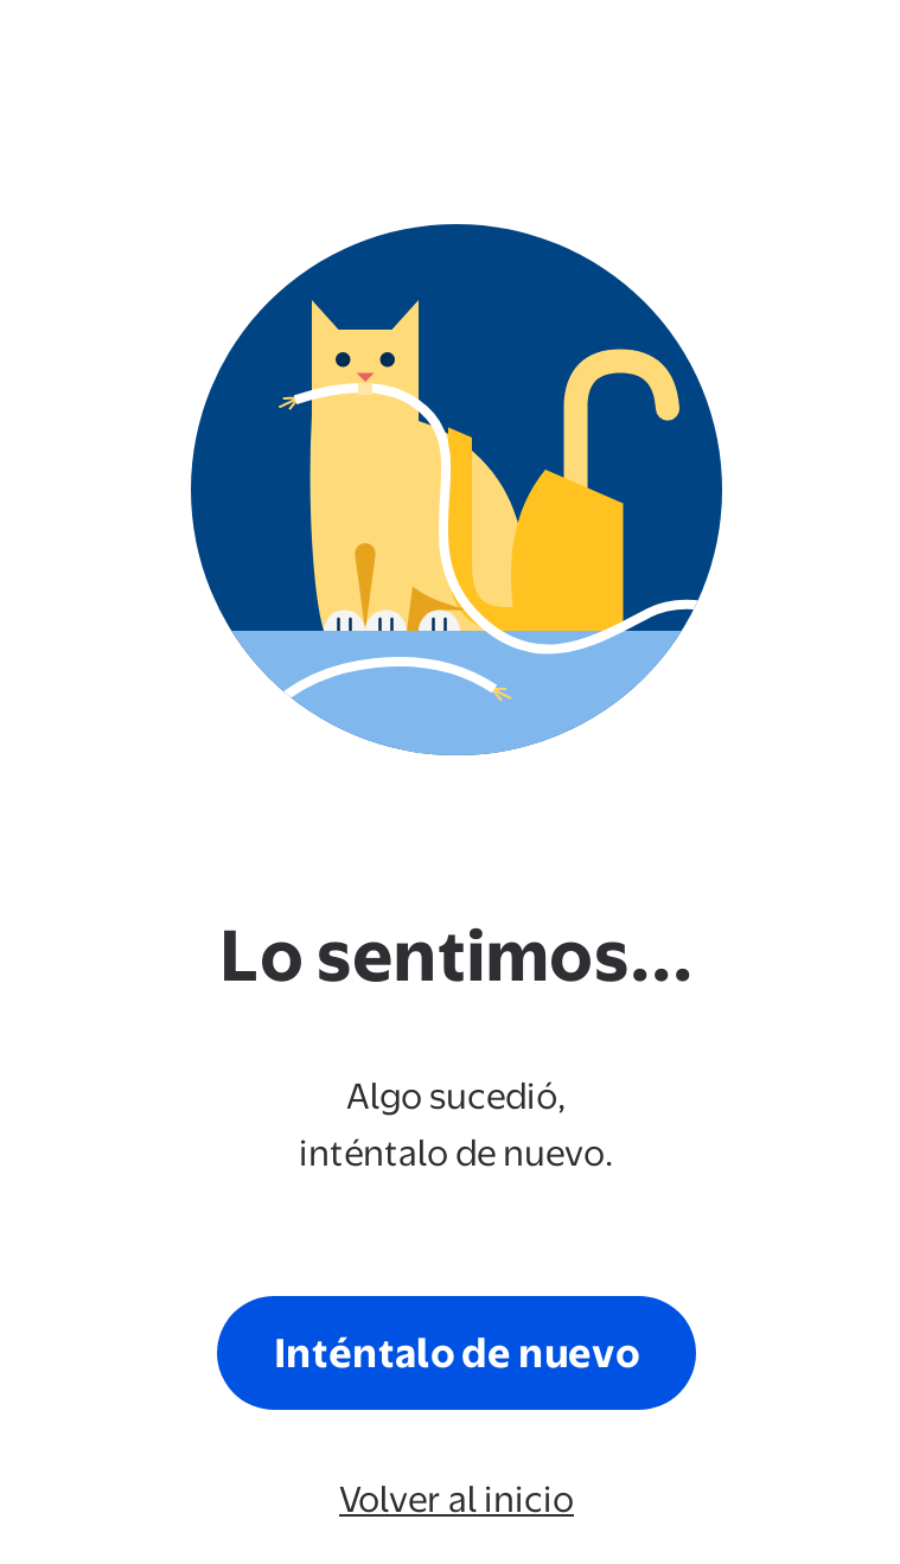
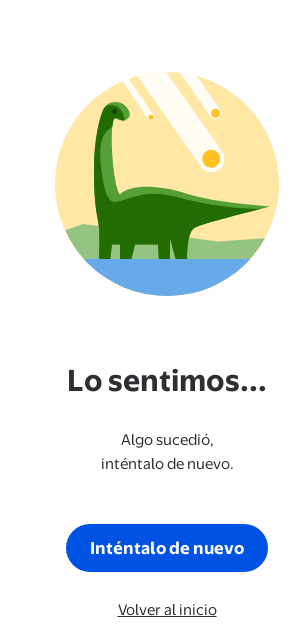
- [image]
+ [image]
